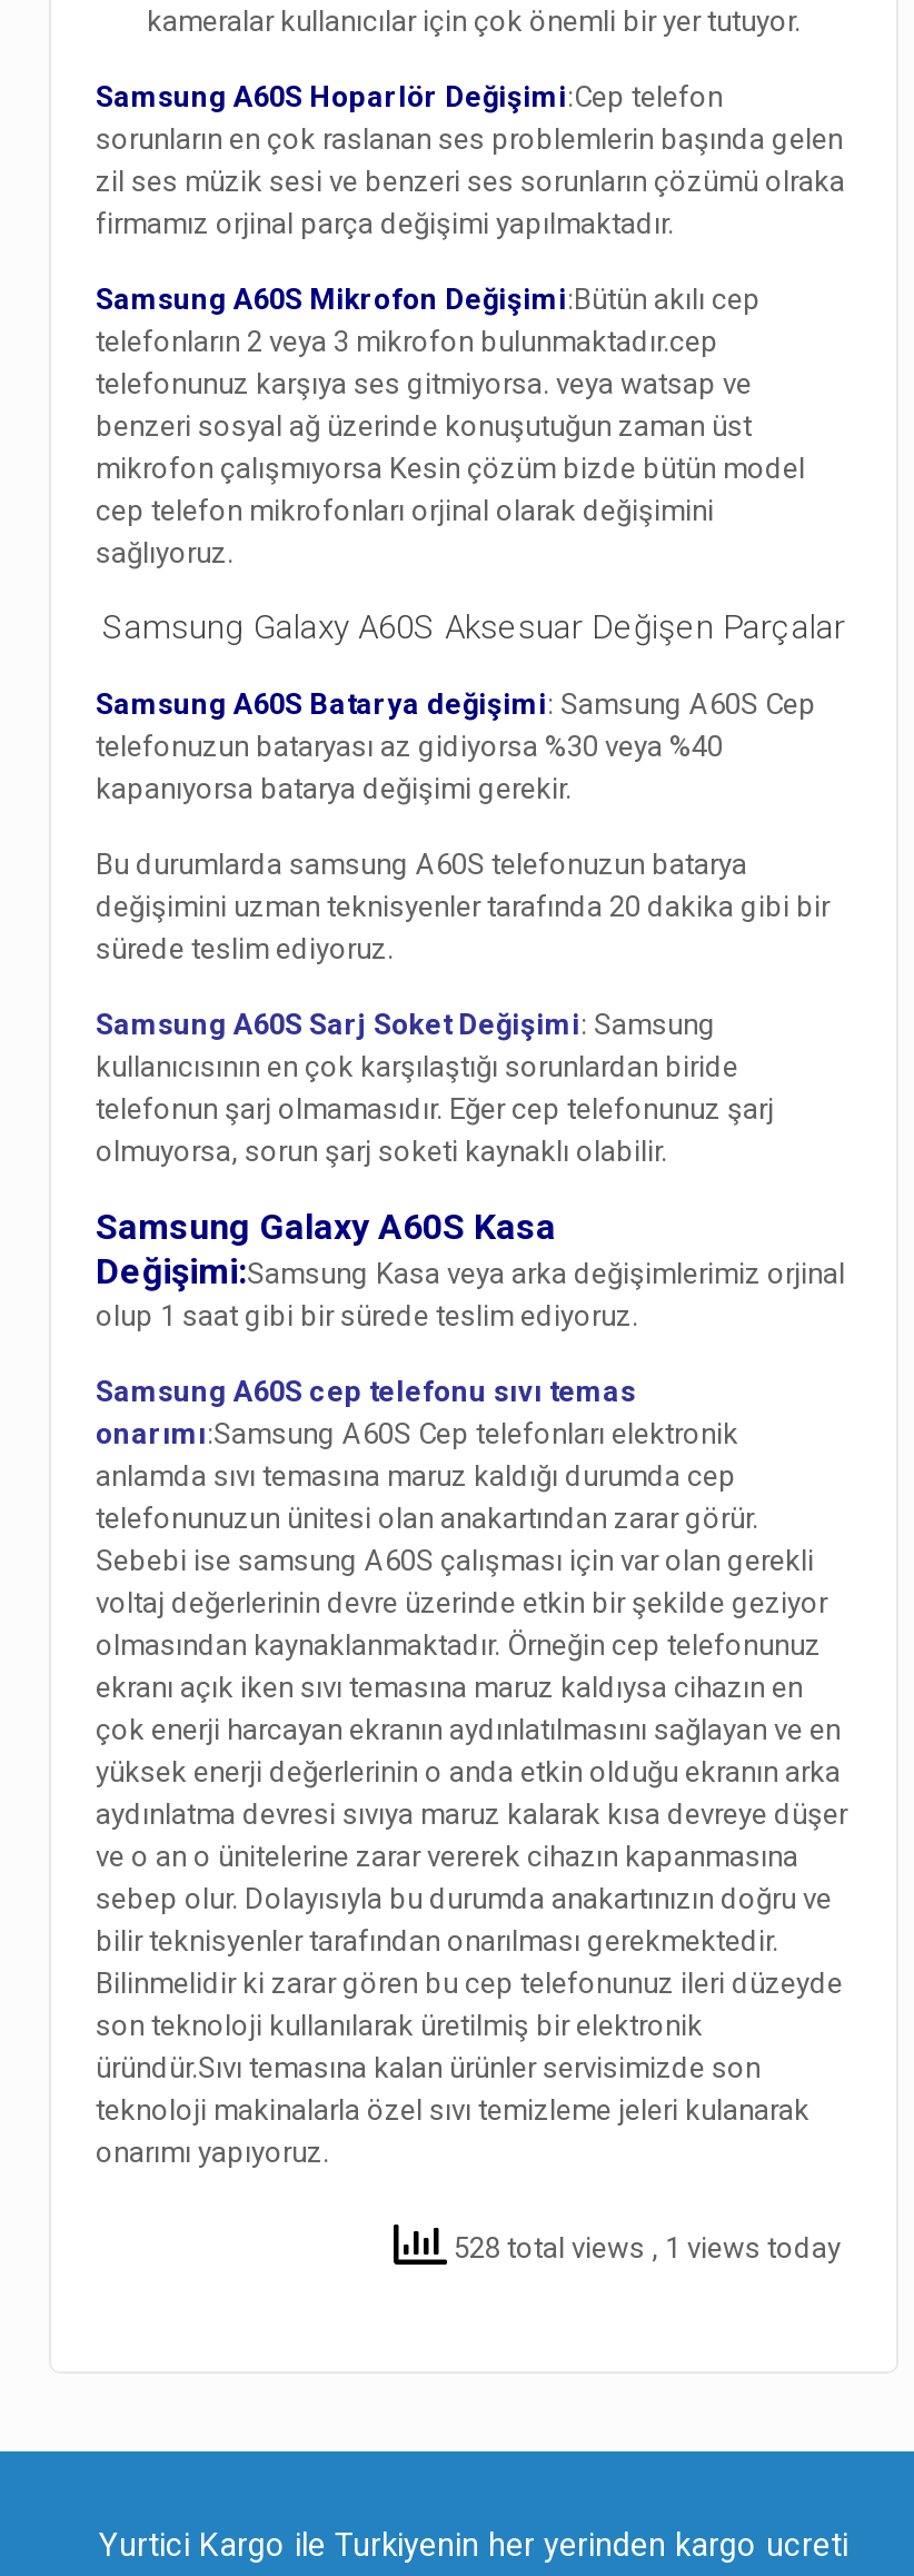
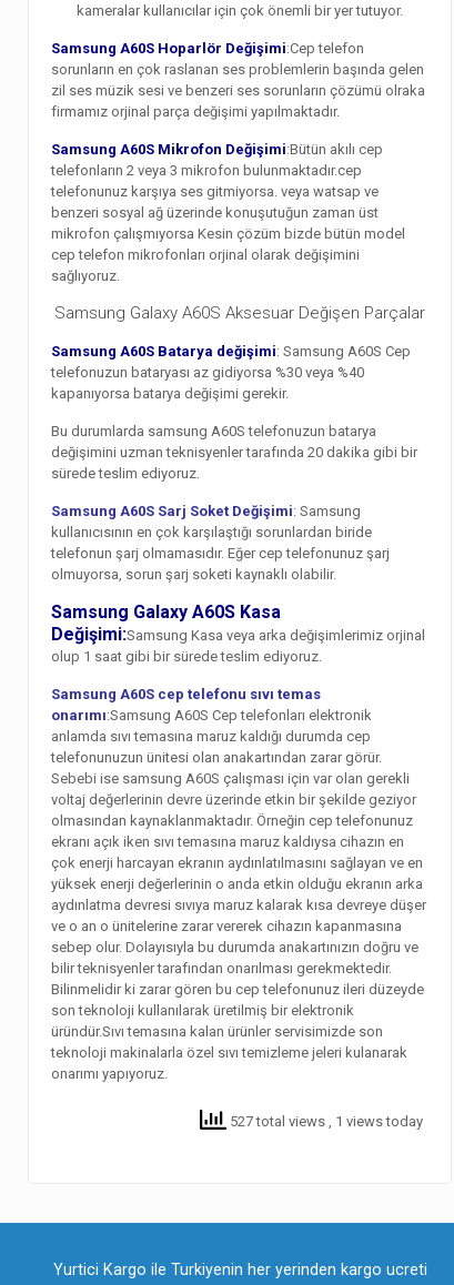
- 528 total views, 1 views today
+ 527 total views, 1 views today
